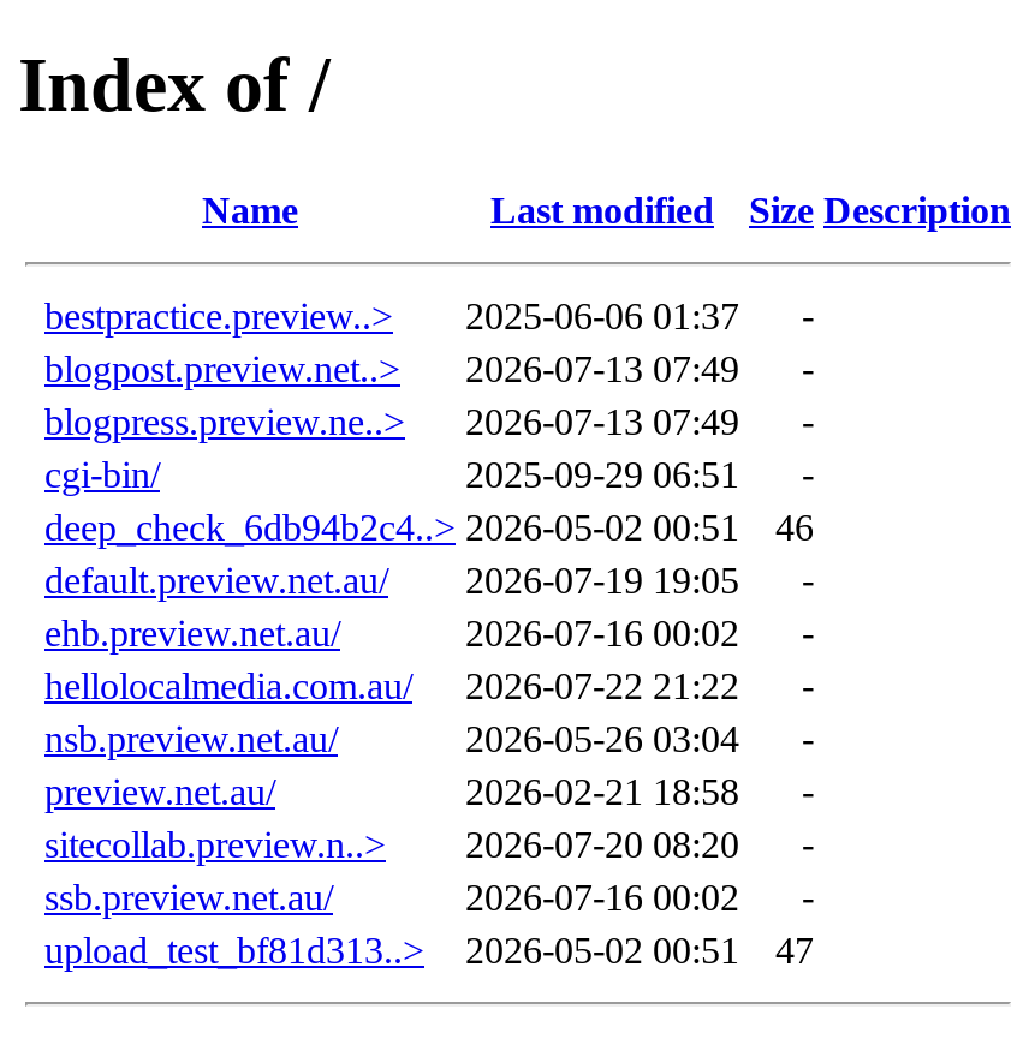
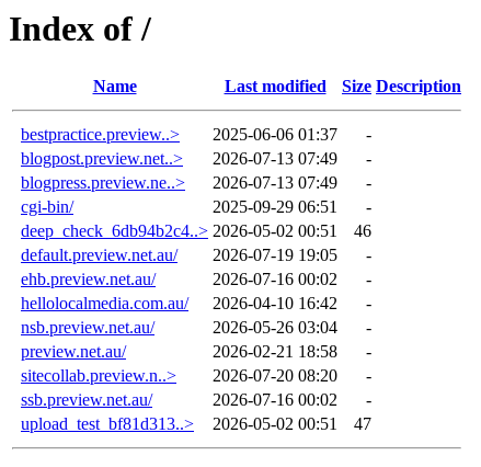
- 2026-07-22 21:22
+ 2026-04-10 16:42
